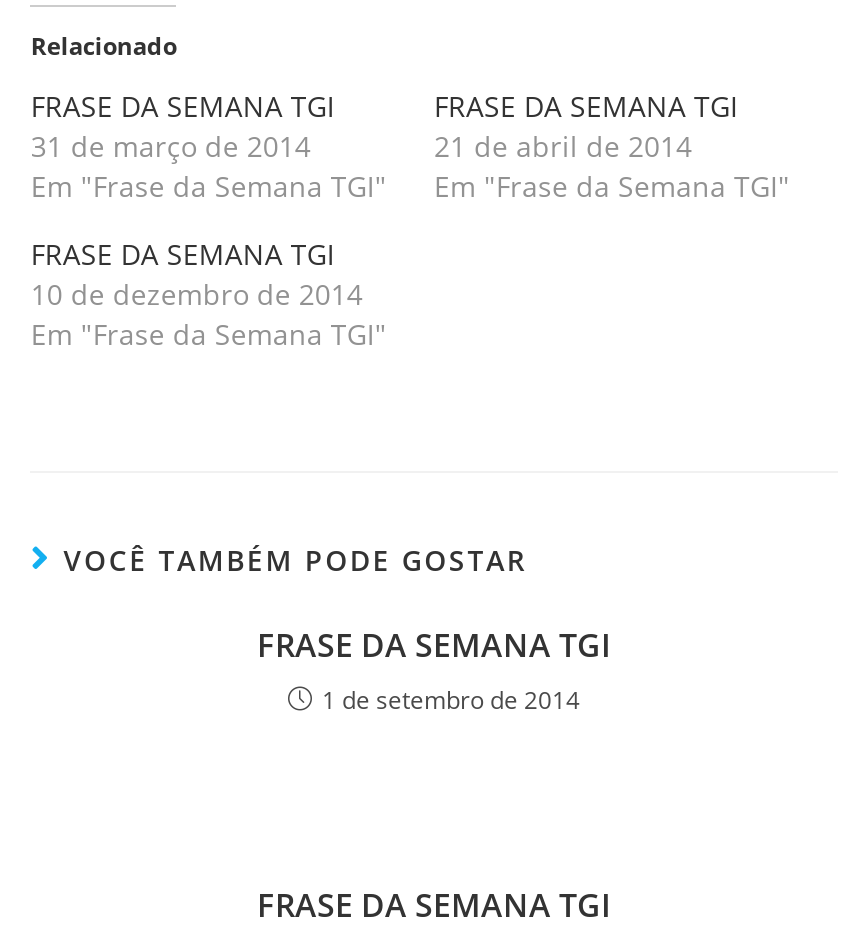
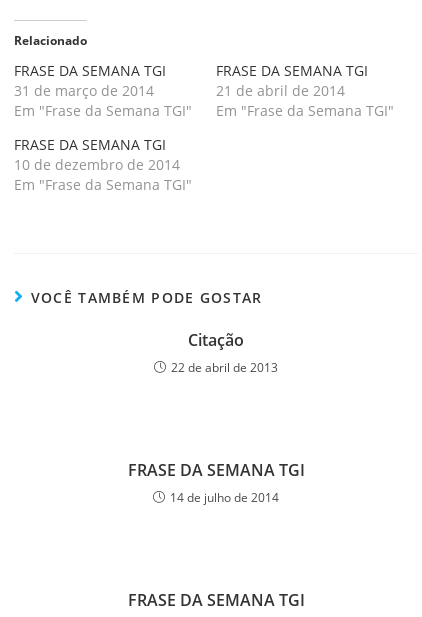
+ Citação
+ 22 de abril de 2013

- 1 de setembro de 2014
+ 14 de julho de 2014
